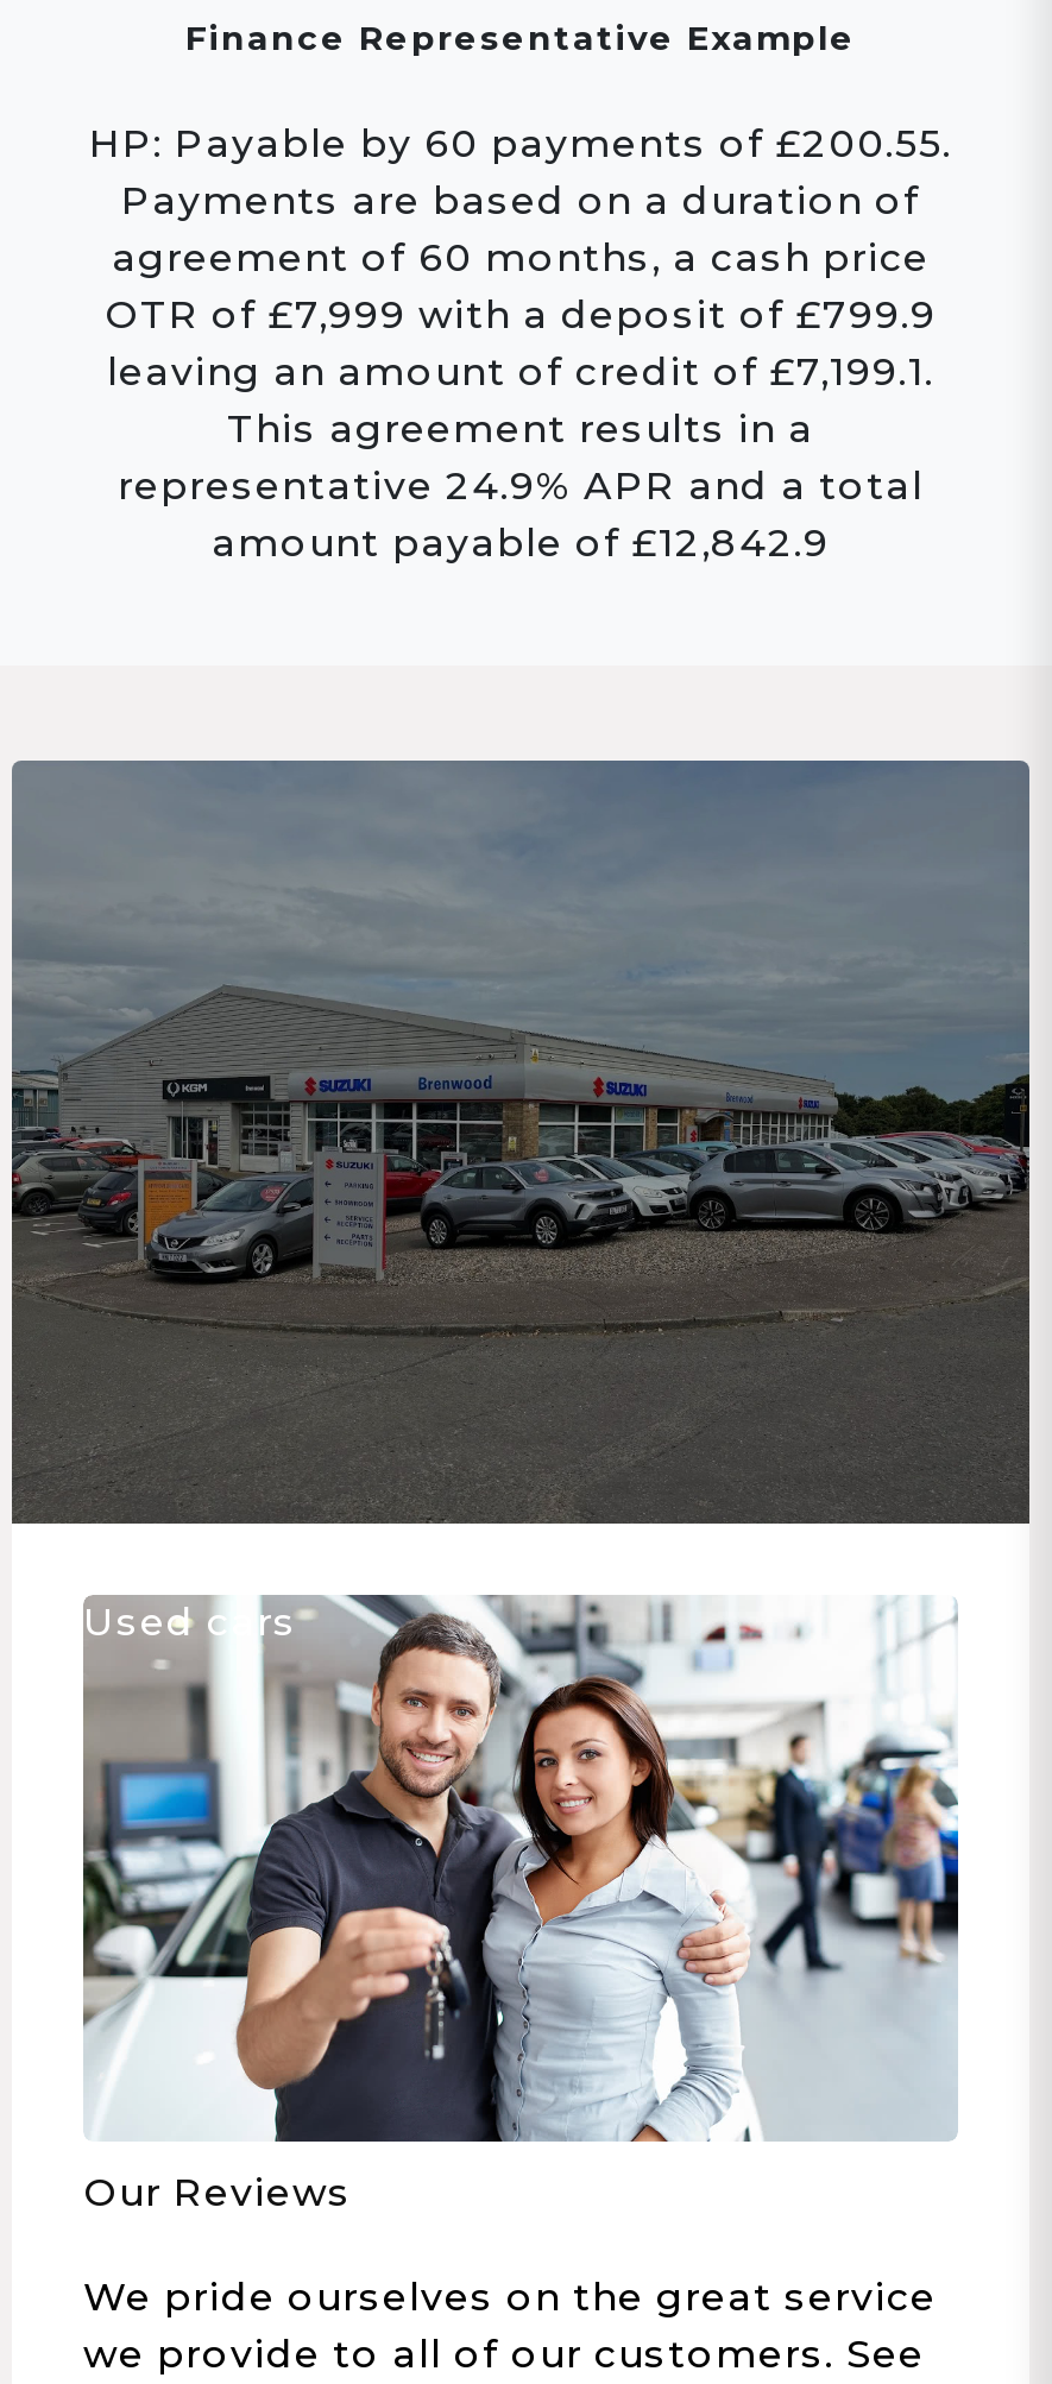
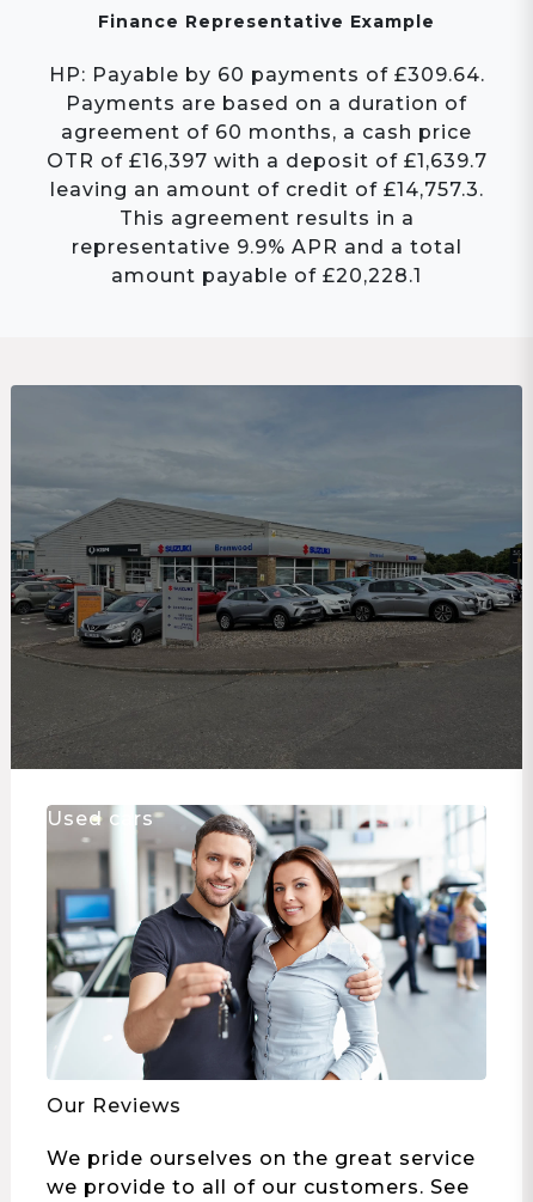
- HP: Payable by 60 payments of £200.55.
+ HP: Payable by 60 payments of £309.64.

- OTR of £7,999 with a deposit of £799.9
+ OTR of £16,397 with a deposit of £1,639.7

- leaving an amount of credit of £7,199.1.
+ leaving an amount of credit of £14,757.3.

- representative 24.9% APR and a total
+ representative 9.9% APR and a total

- amount payable of £12,842.9
+ amount payable of £20,228.1
